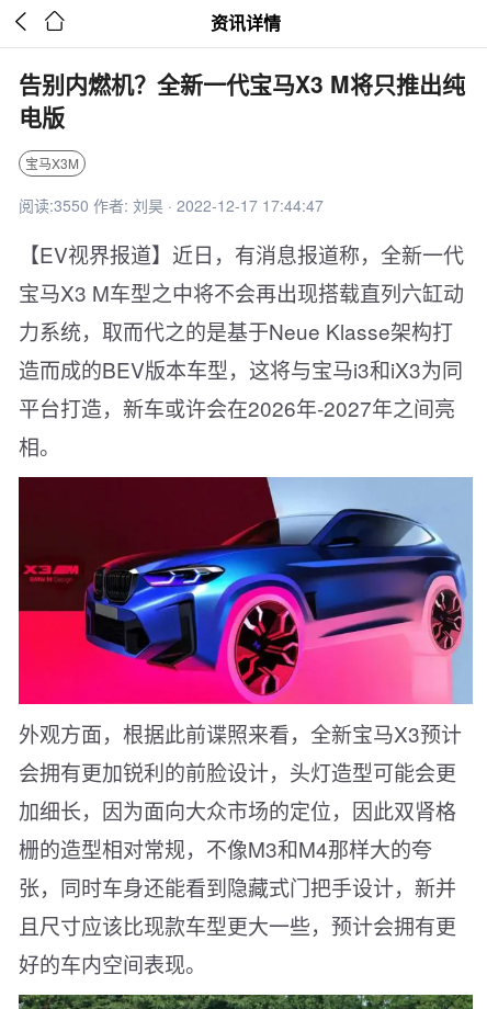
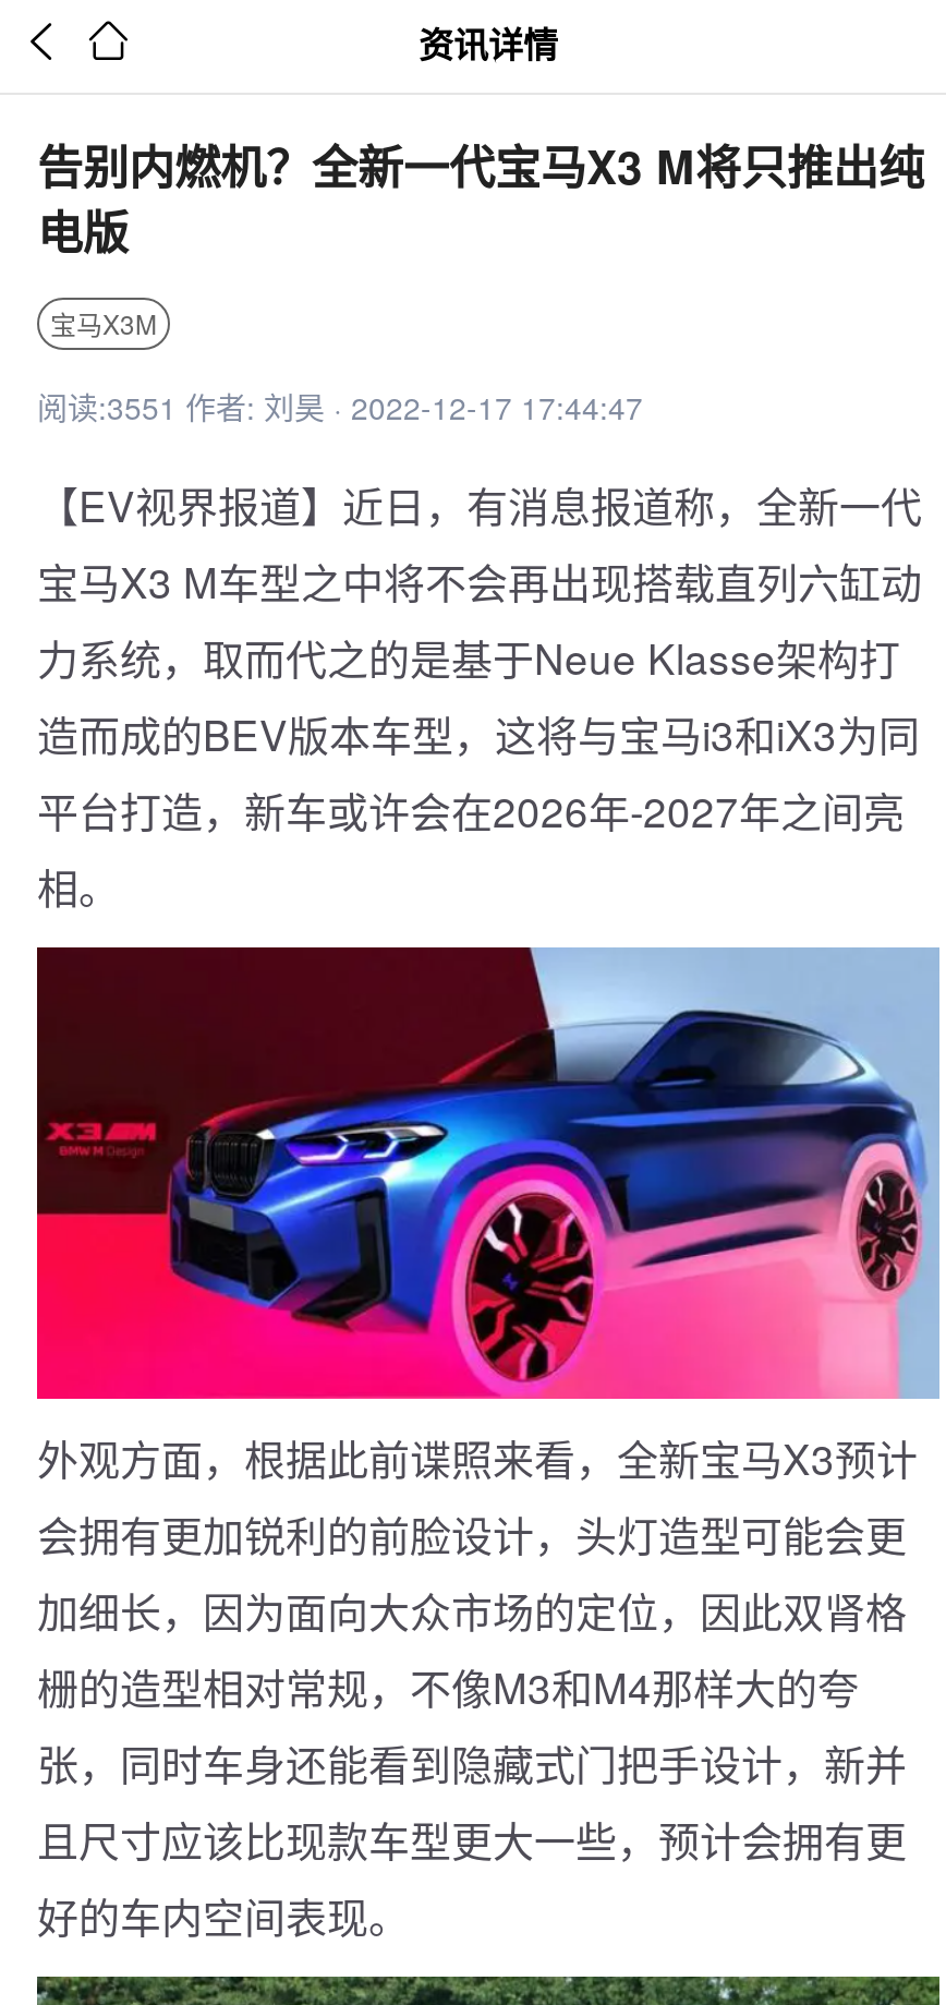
- 阅读:3550 作者: 刘昊 · 2022-12-17 17:44:47
+ 阅读:3551 作者: 刘昊 · 2022-12-17 17:44:47
